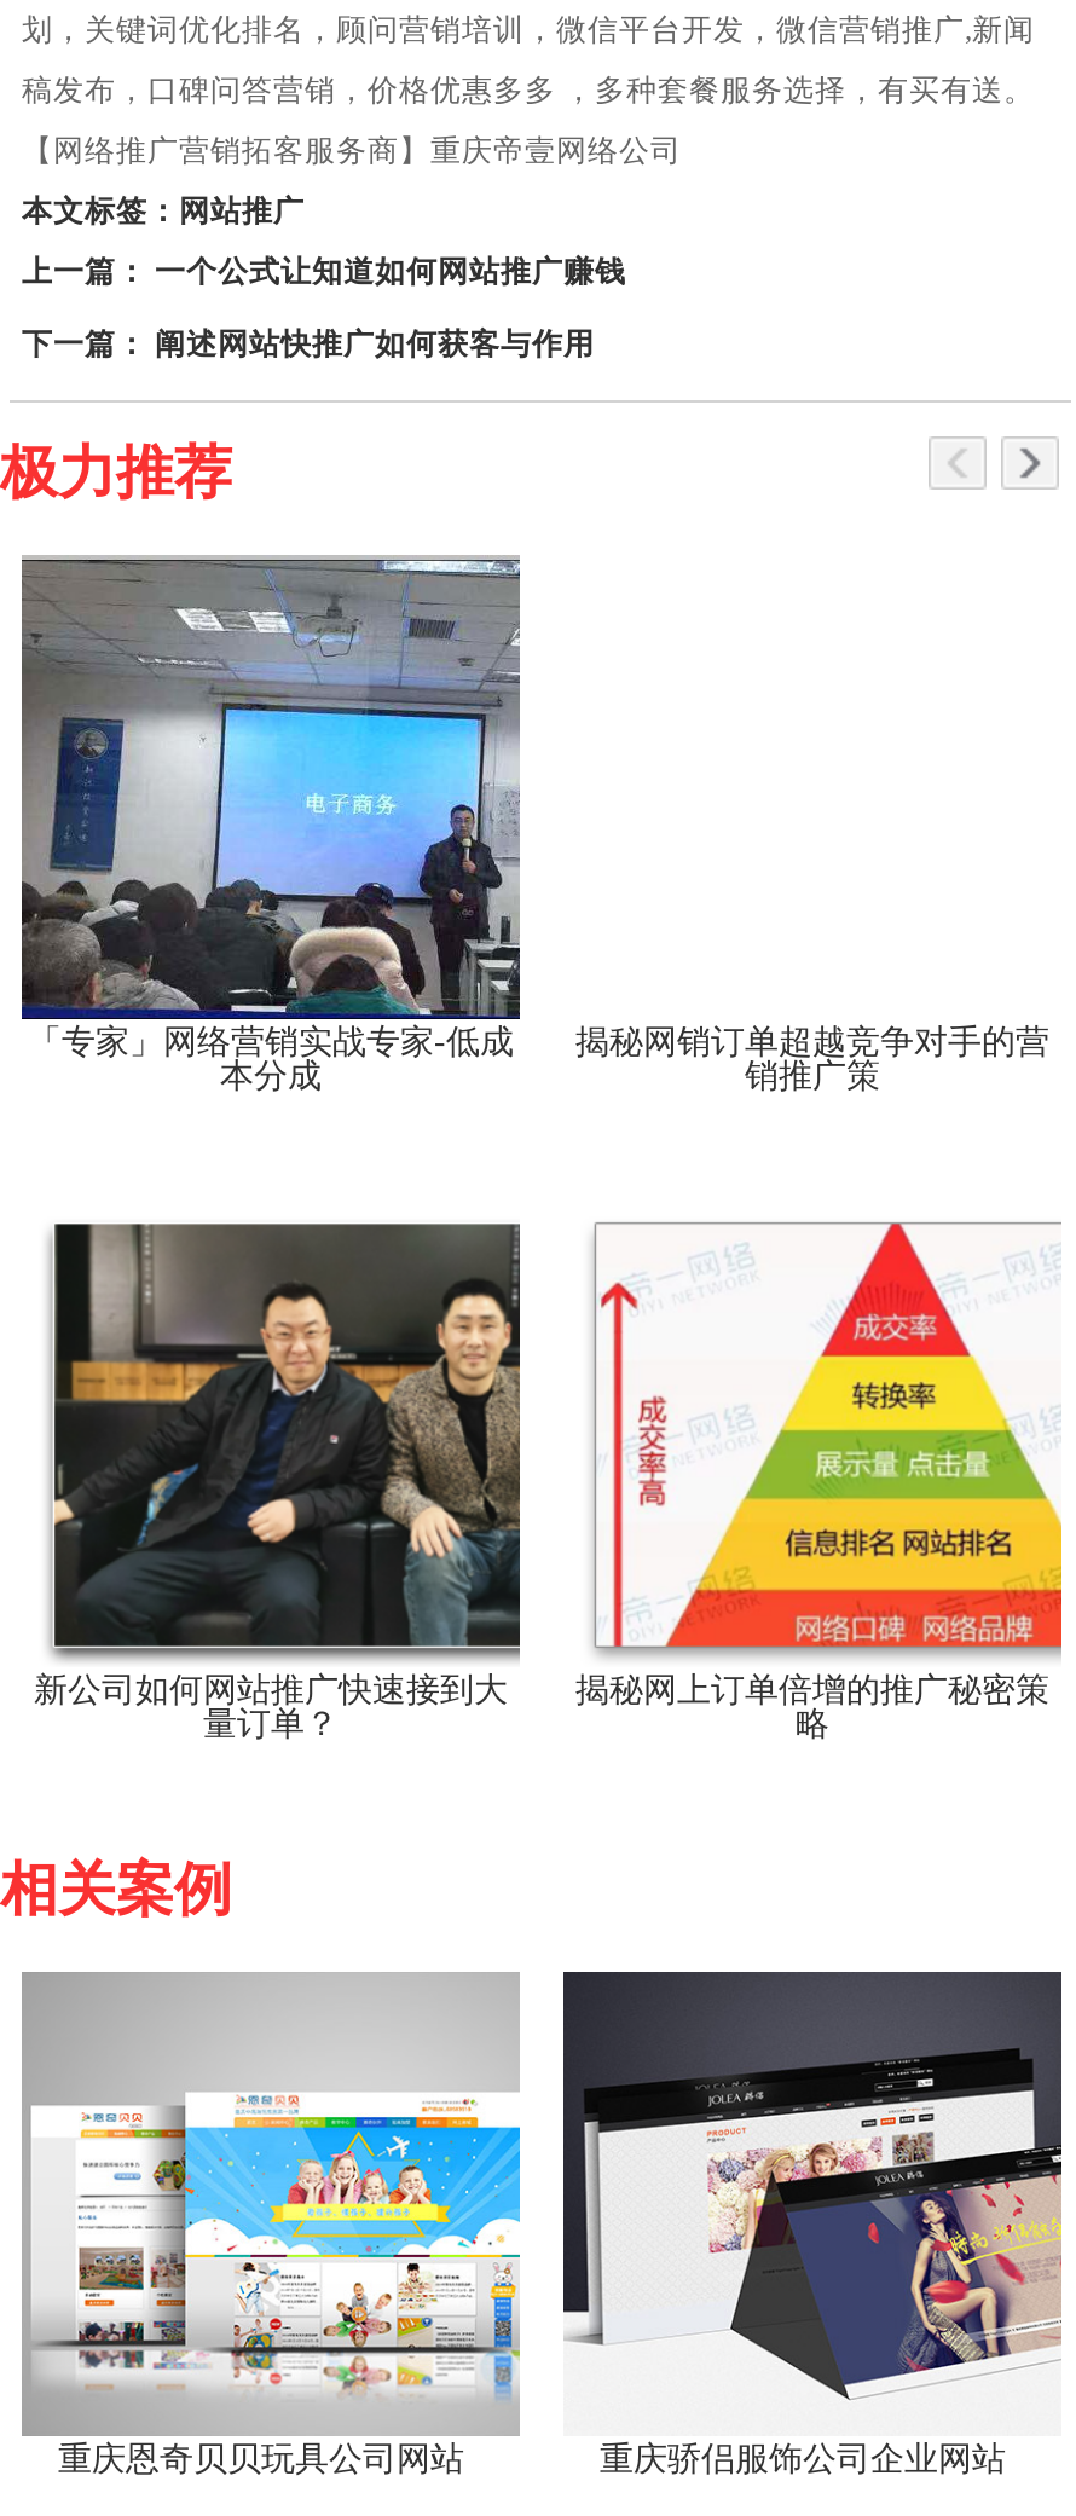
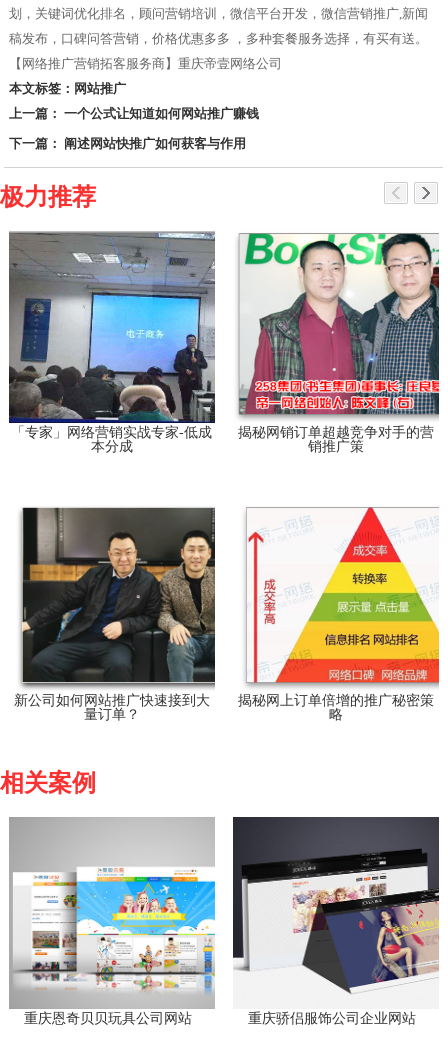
+ [image]
